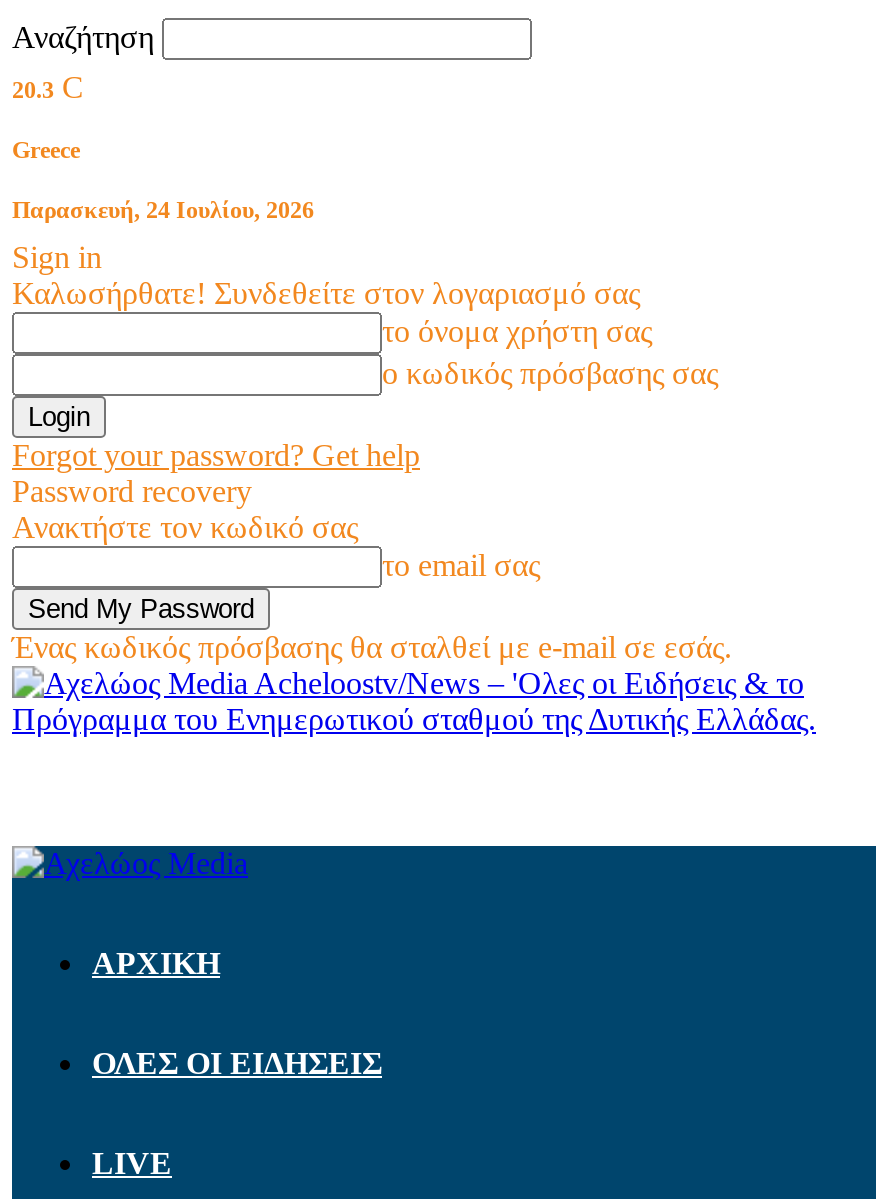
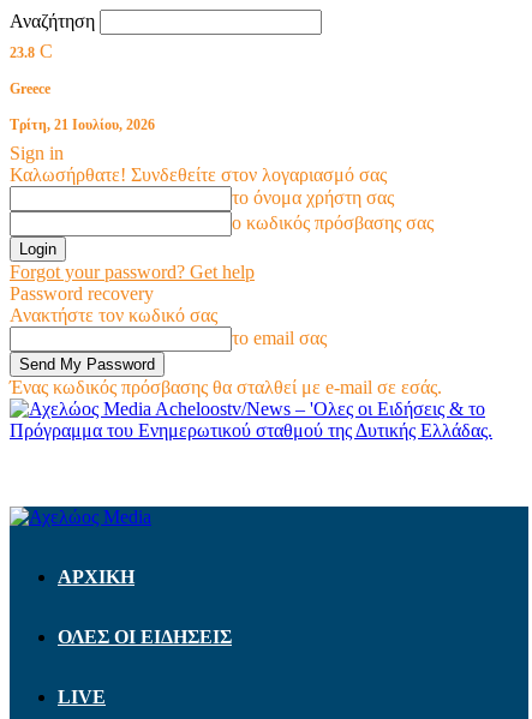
- 20.3 C
+ 23.8 C

- Παρασκευή, 24 Ιουλίου, 2026
+ Τρίτη, 21 Ιουλίου, 2026
